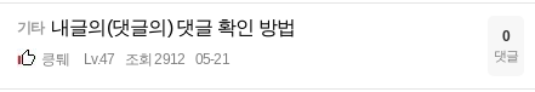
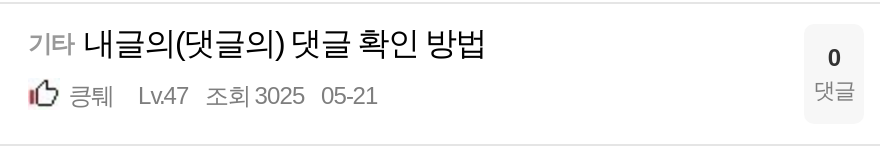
- Lv.47 조회 2912 05-21
+ Lv.47 조회 3025 05-21
